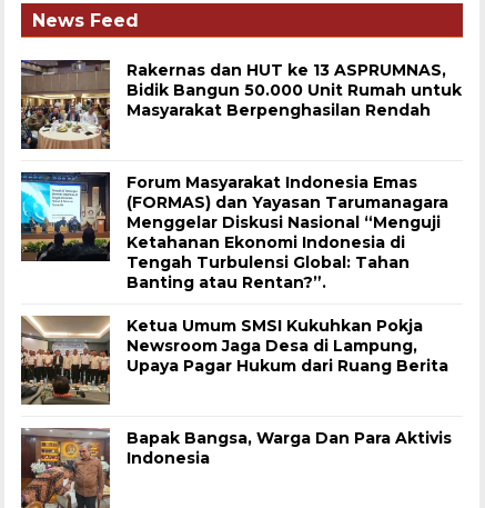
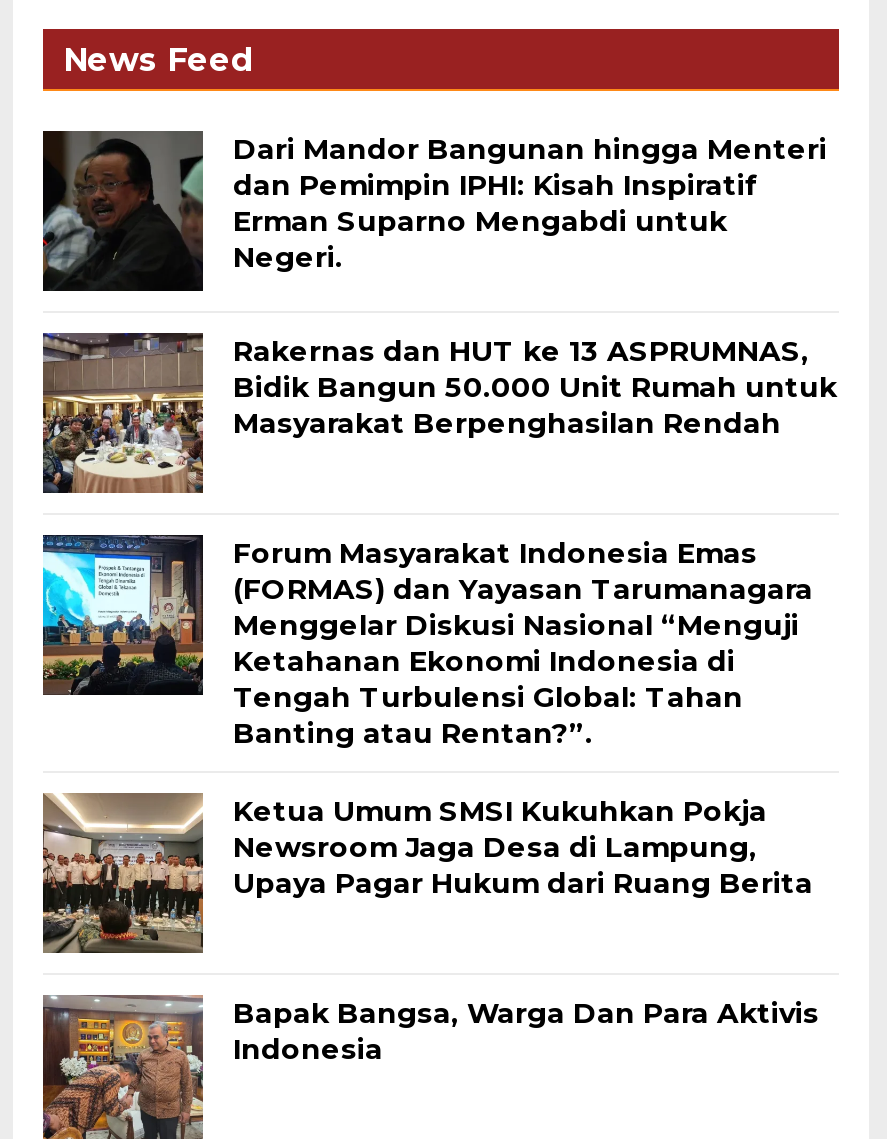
+ [image]
+ Dari Mandor Bangunan hingga Menteri
+ dan Pemimpin IPHI: Kisah Inspiratif
+ Erman Suparno Mengabdi untuk
+ Negeri.
